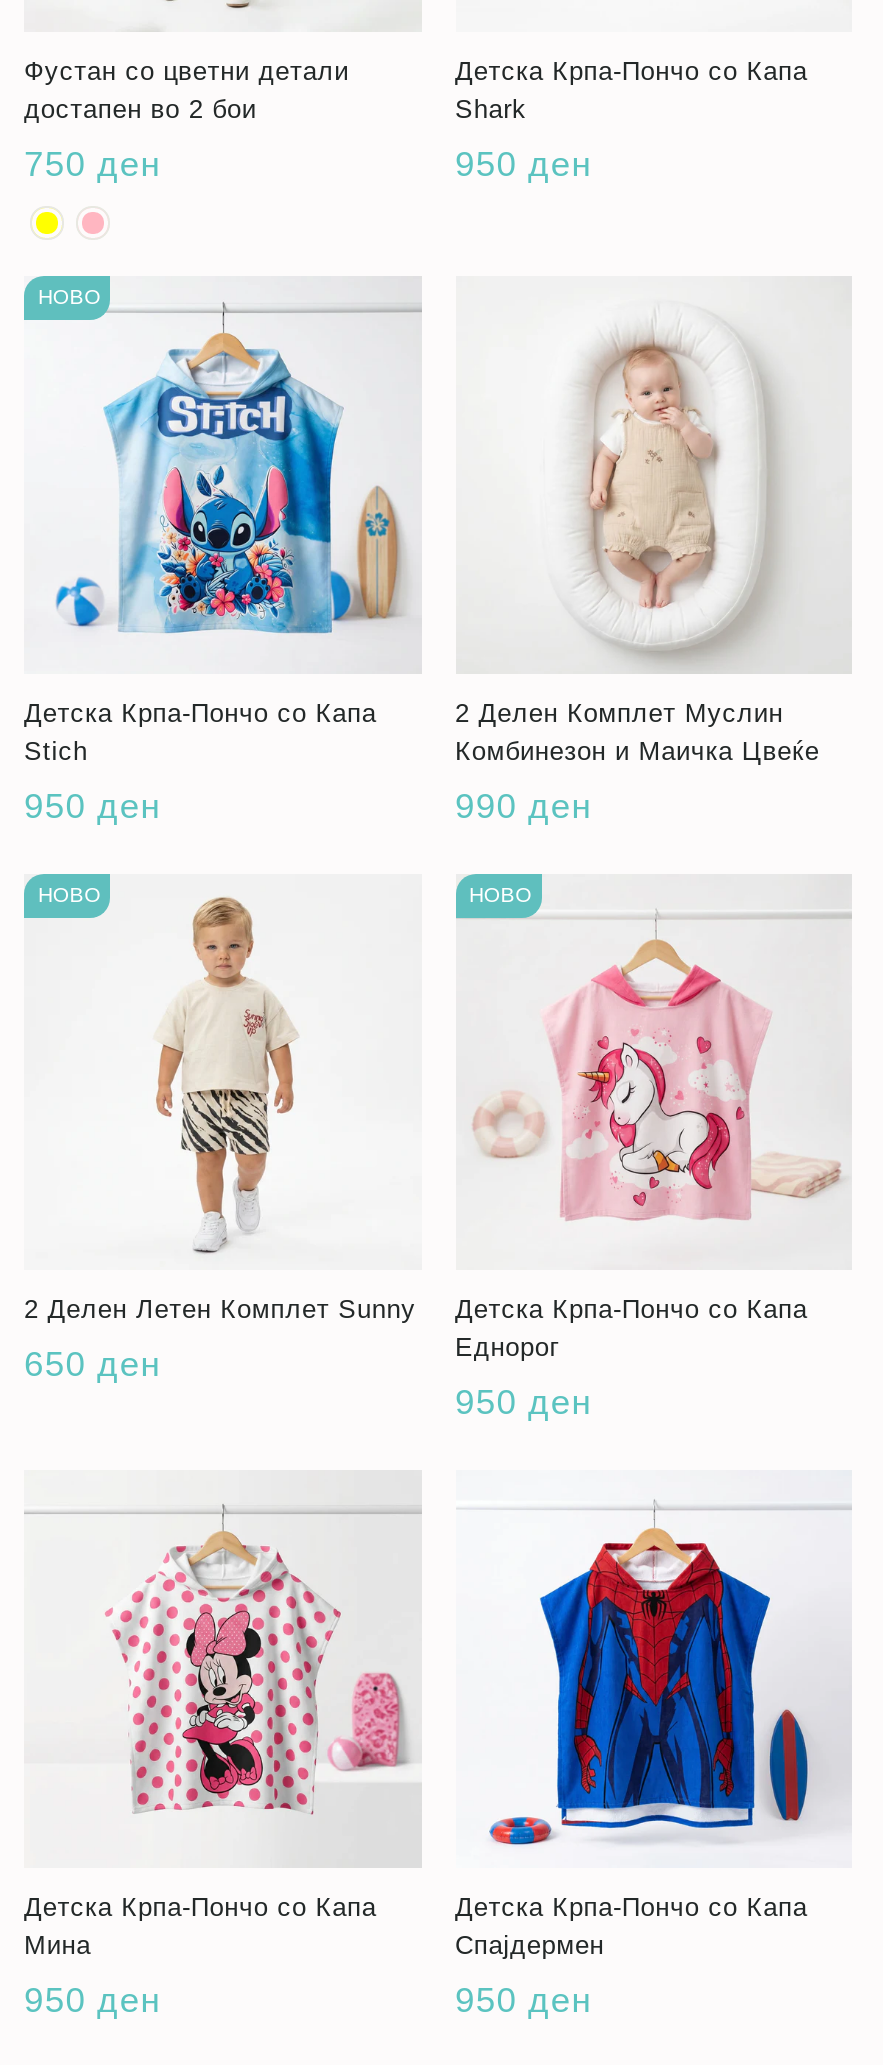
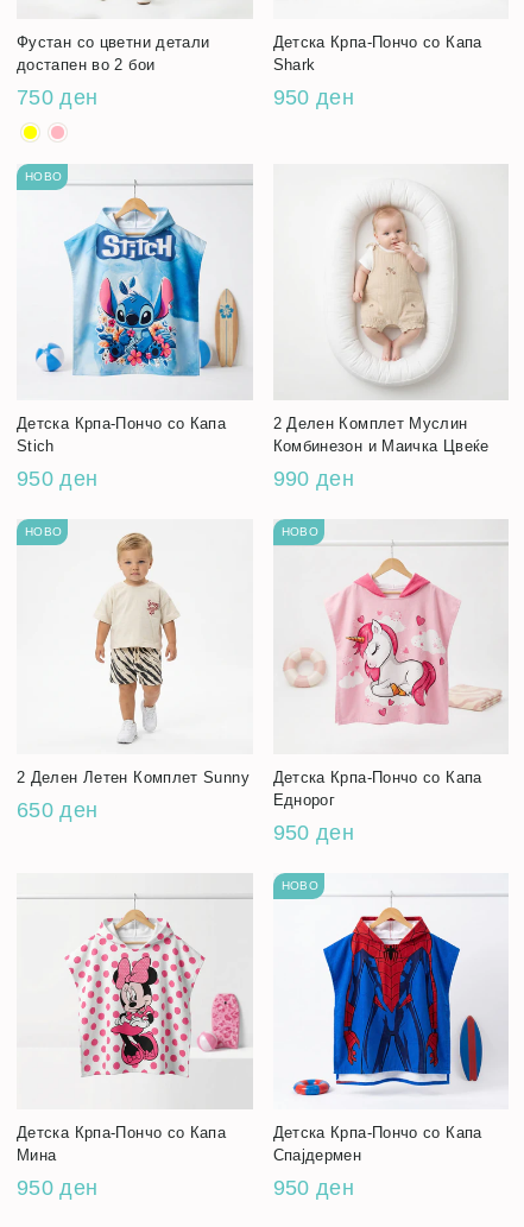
+ НОВО
